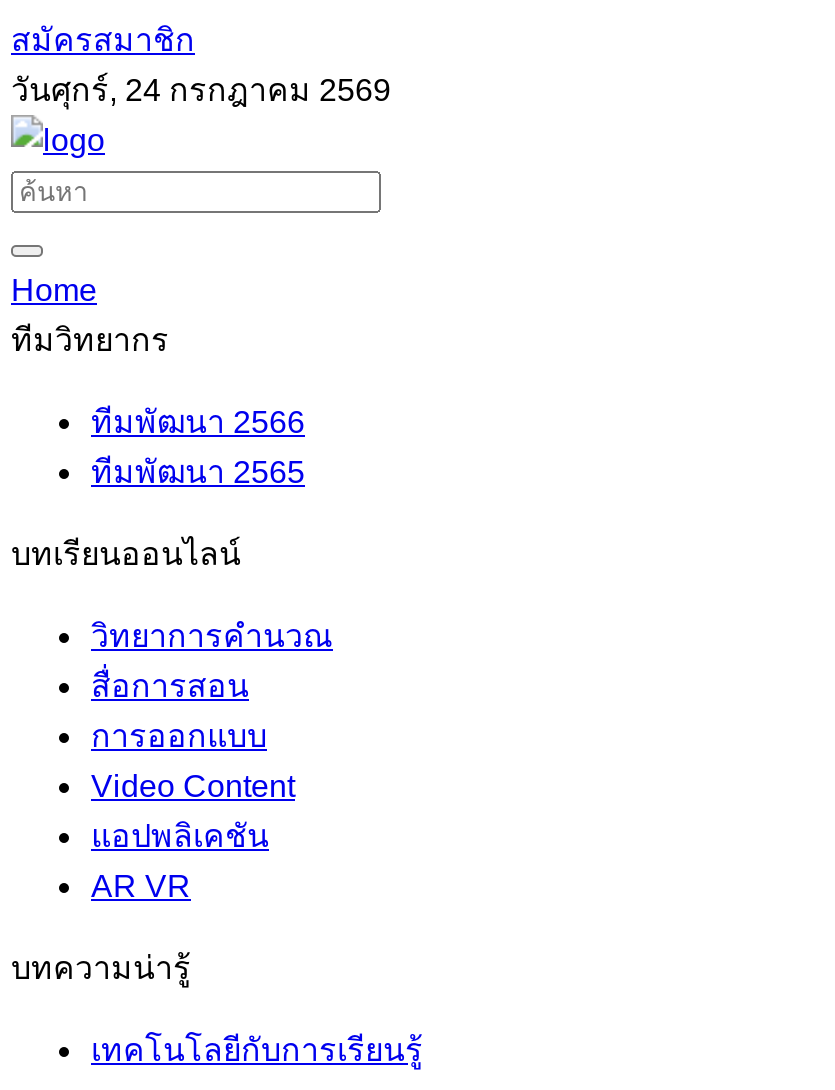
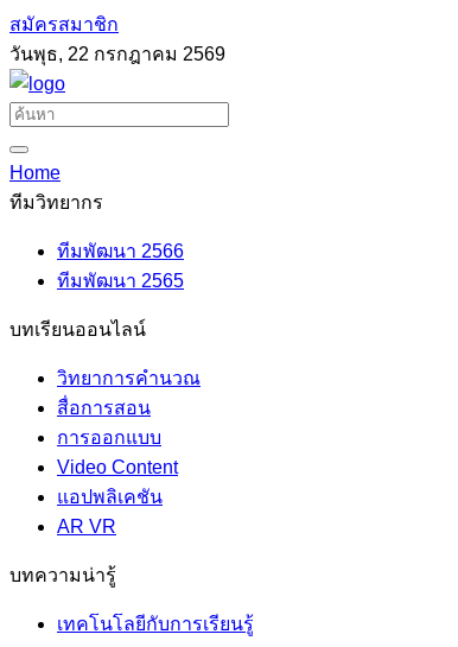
- วันศุกร์, 24 กรกฎาคม 2569
+ วันพุธ, 22 กรกฎาคม 2569
